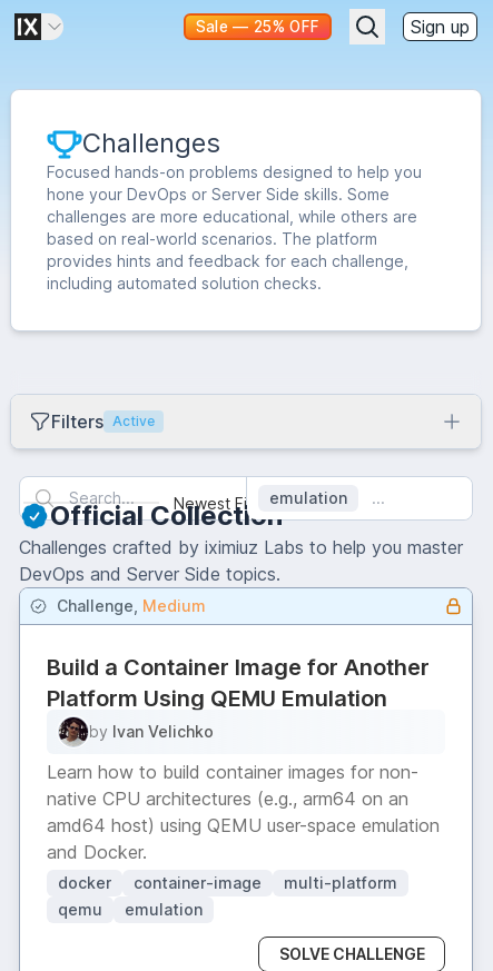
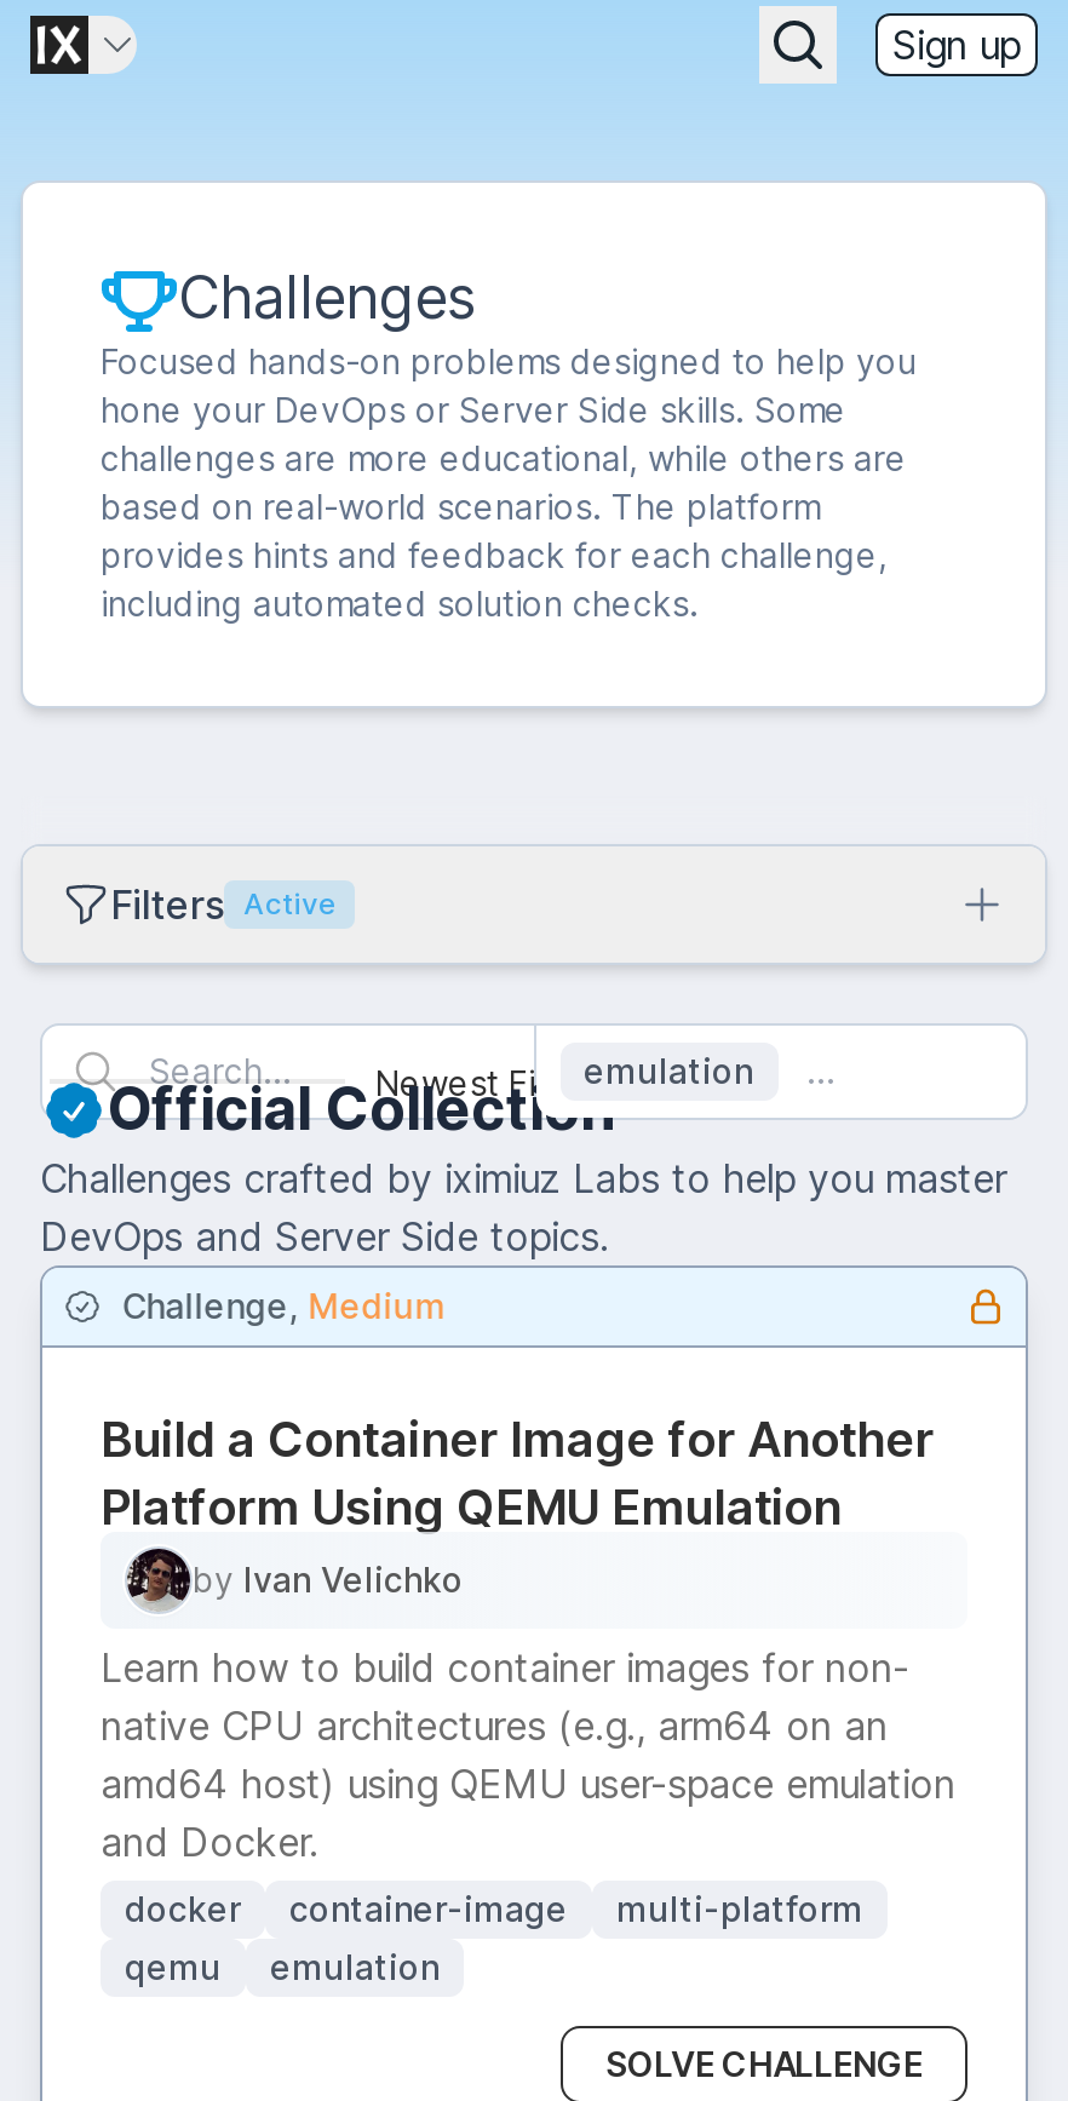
- Sale — 25% OFF
